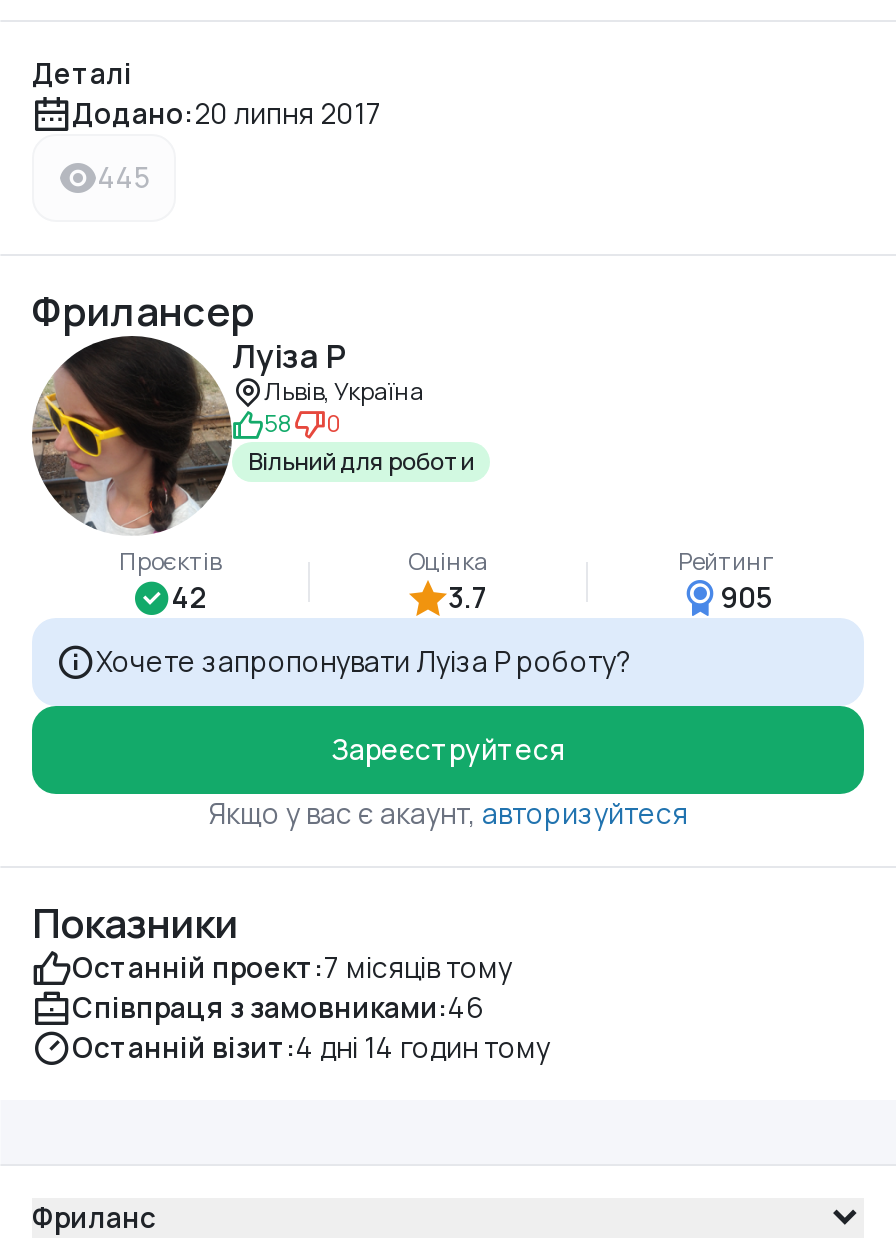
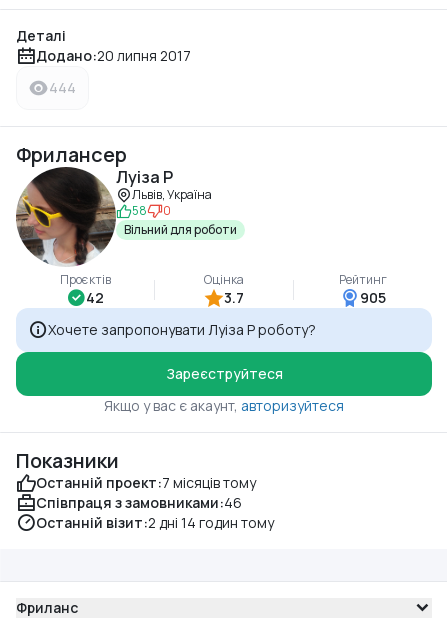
- 445
+ 444

- Останній візит: 4 дні 14 годин тому
+ Останній візит: 2 дні 14 годин тому
